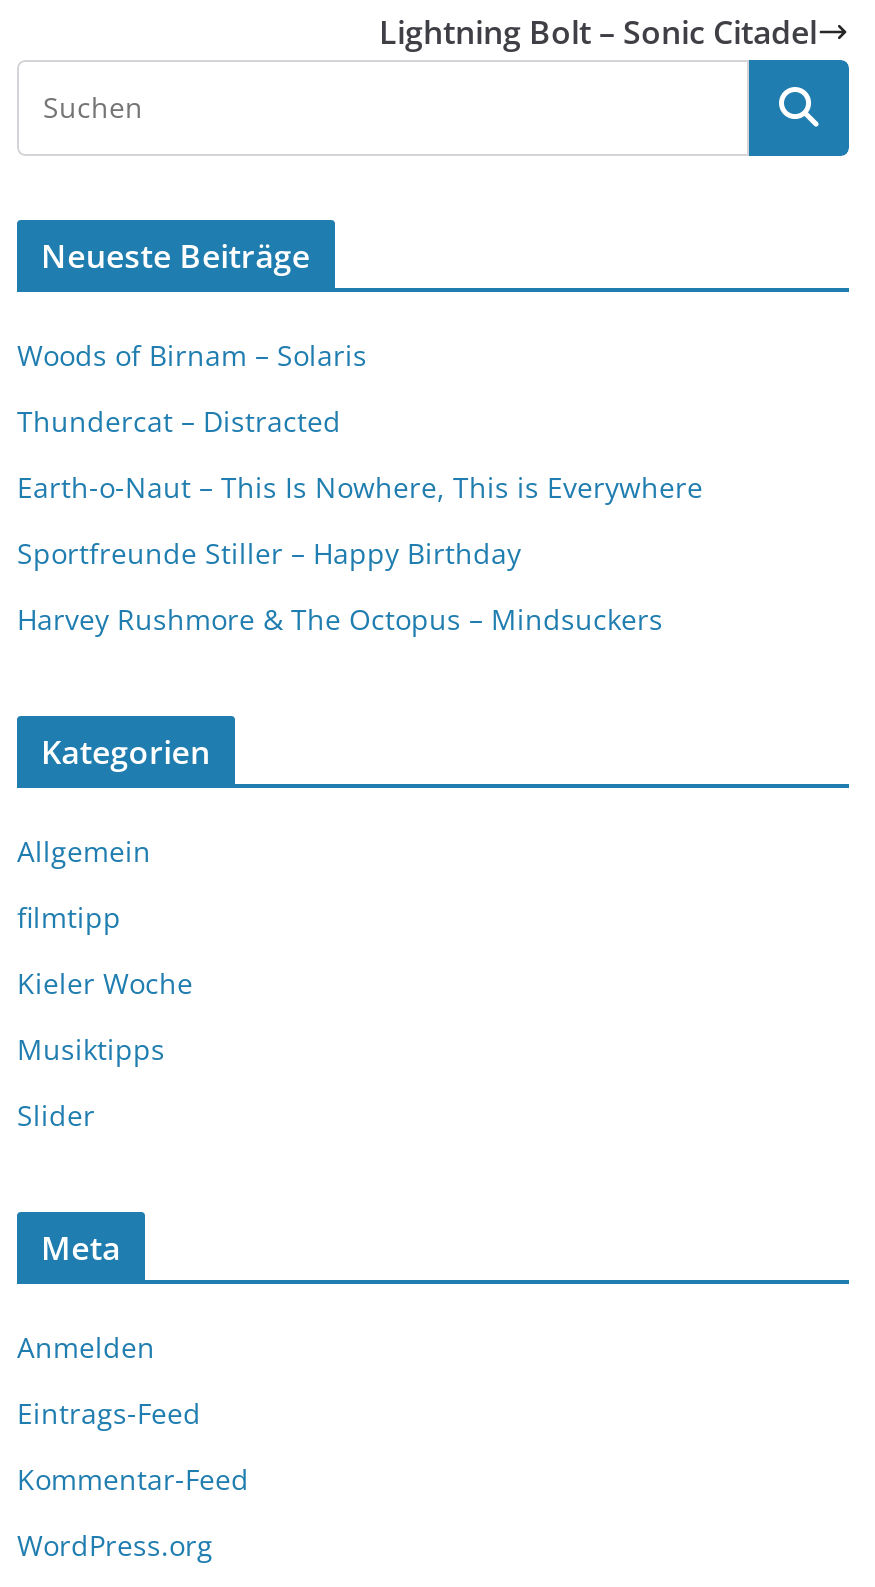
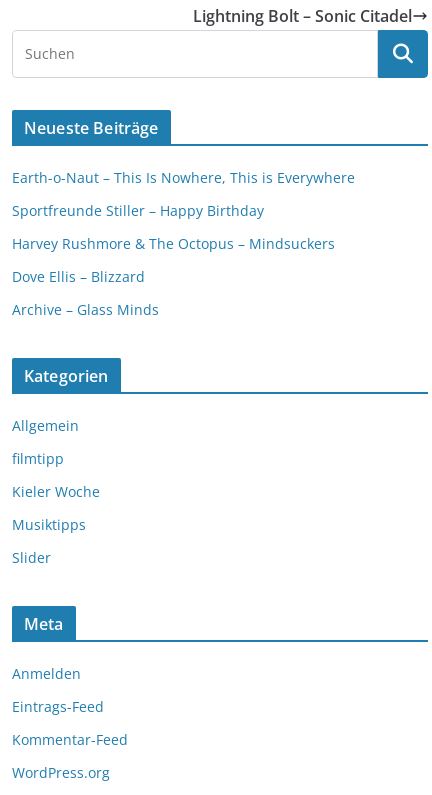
- Woods of Birnam – Solaris
- Thundercat – Distracted

moved up: Earth-o-Naut – This Is Nowhere, This is Everywhere | Sportfreunde Stiller – Happy Birthday | Harvey Rushmore & The Octopus – Mindsuckers

+ Dove Ellis – Blizzard
+ Archive – Glass Minds
